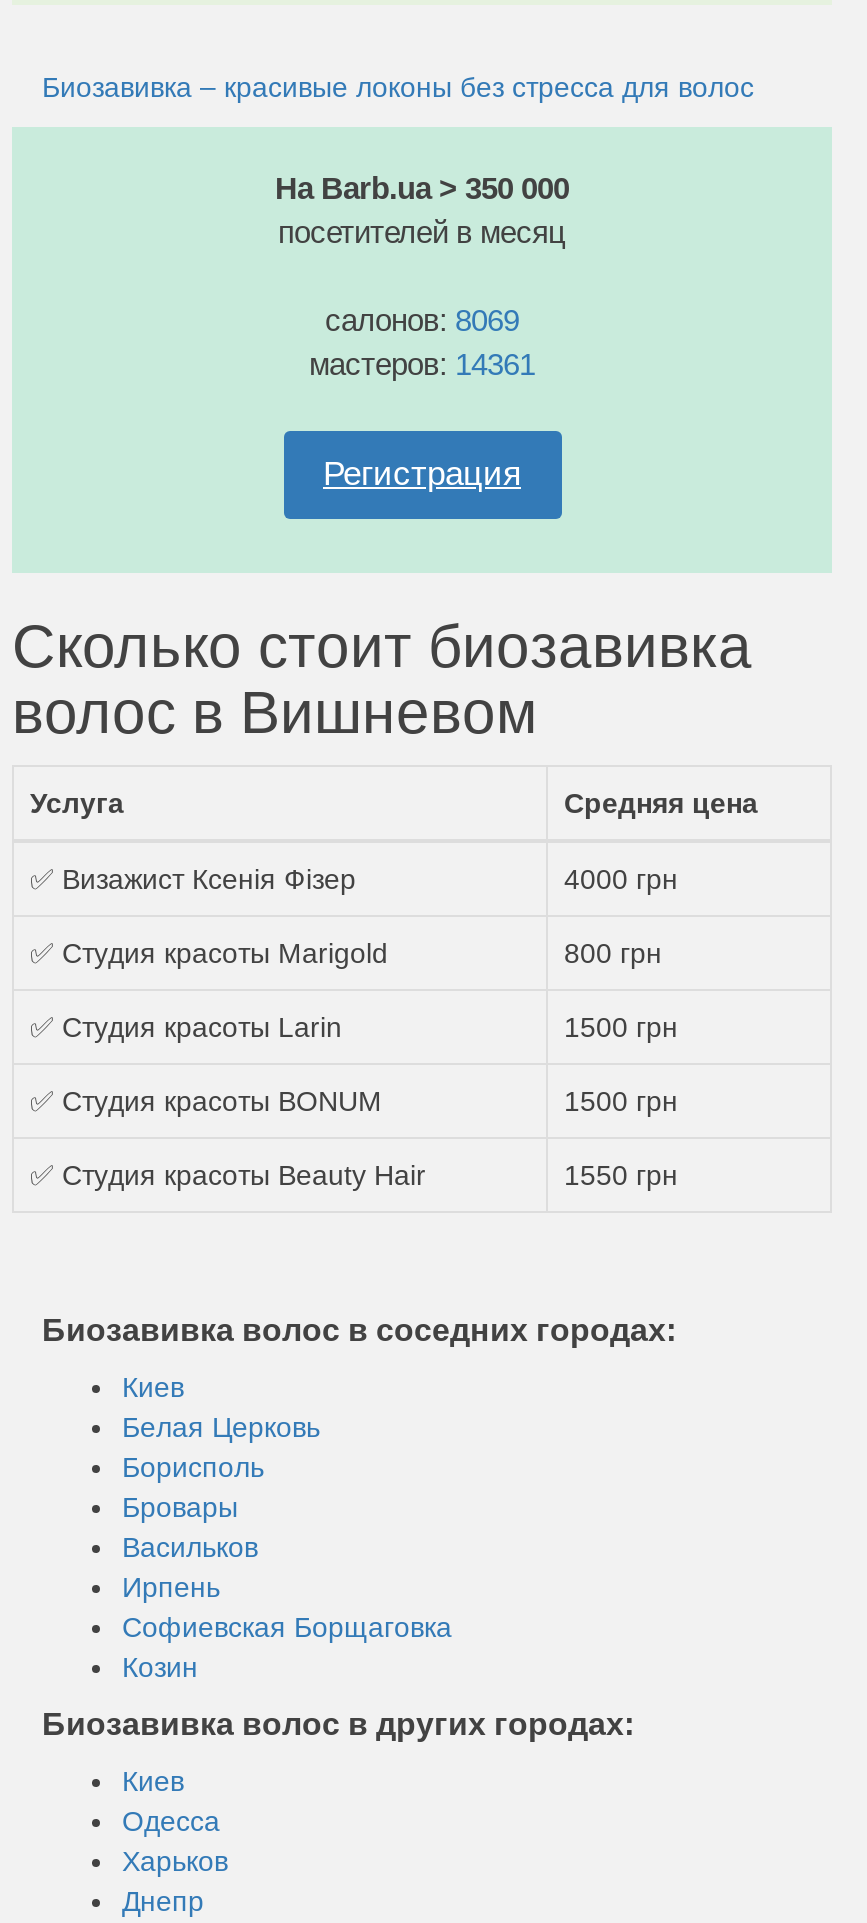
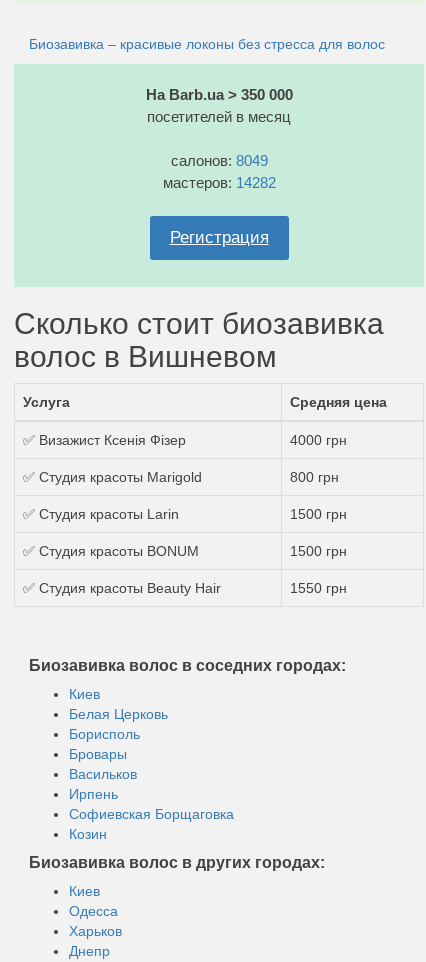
- салонов: 8069
+ салонов: 8049

- мастеров: 14361
+ мастеров: 14282
